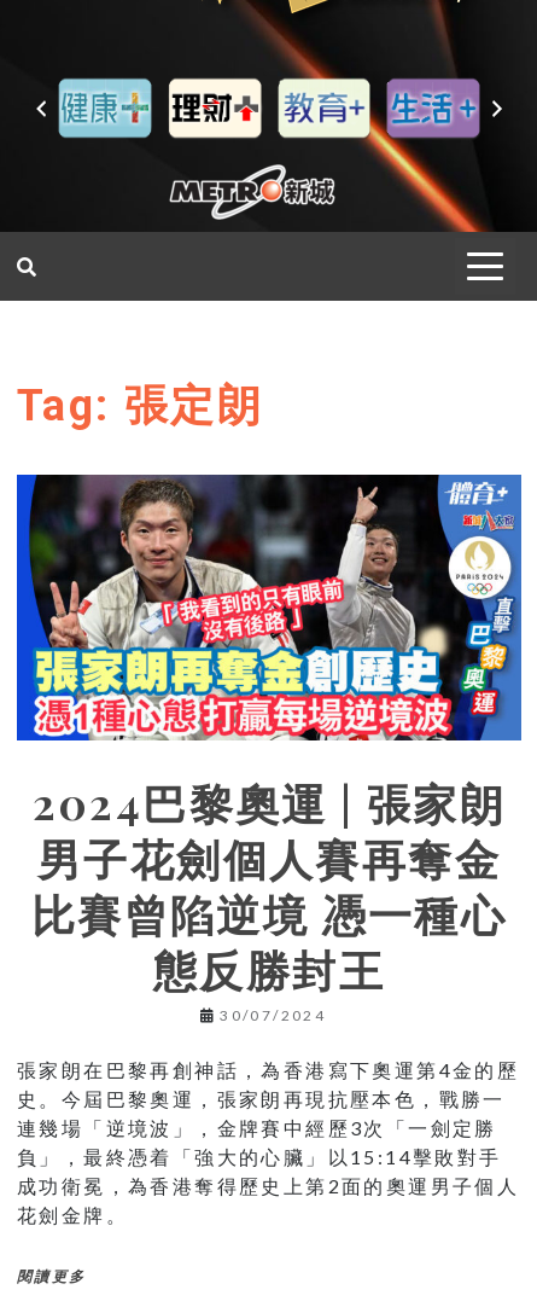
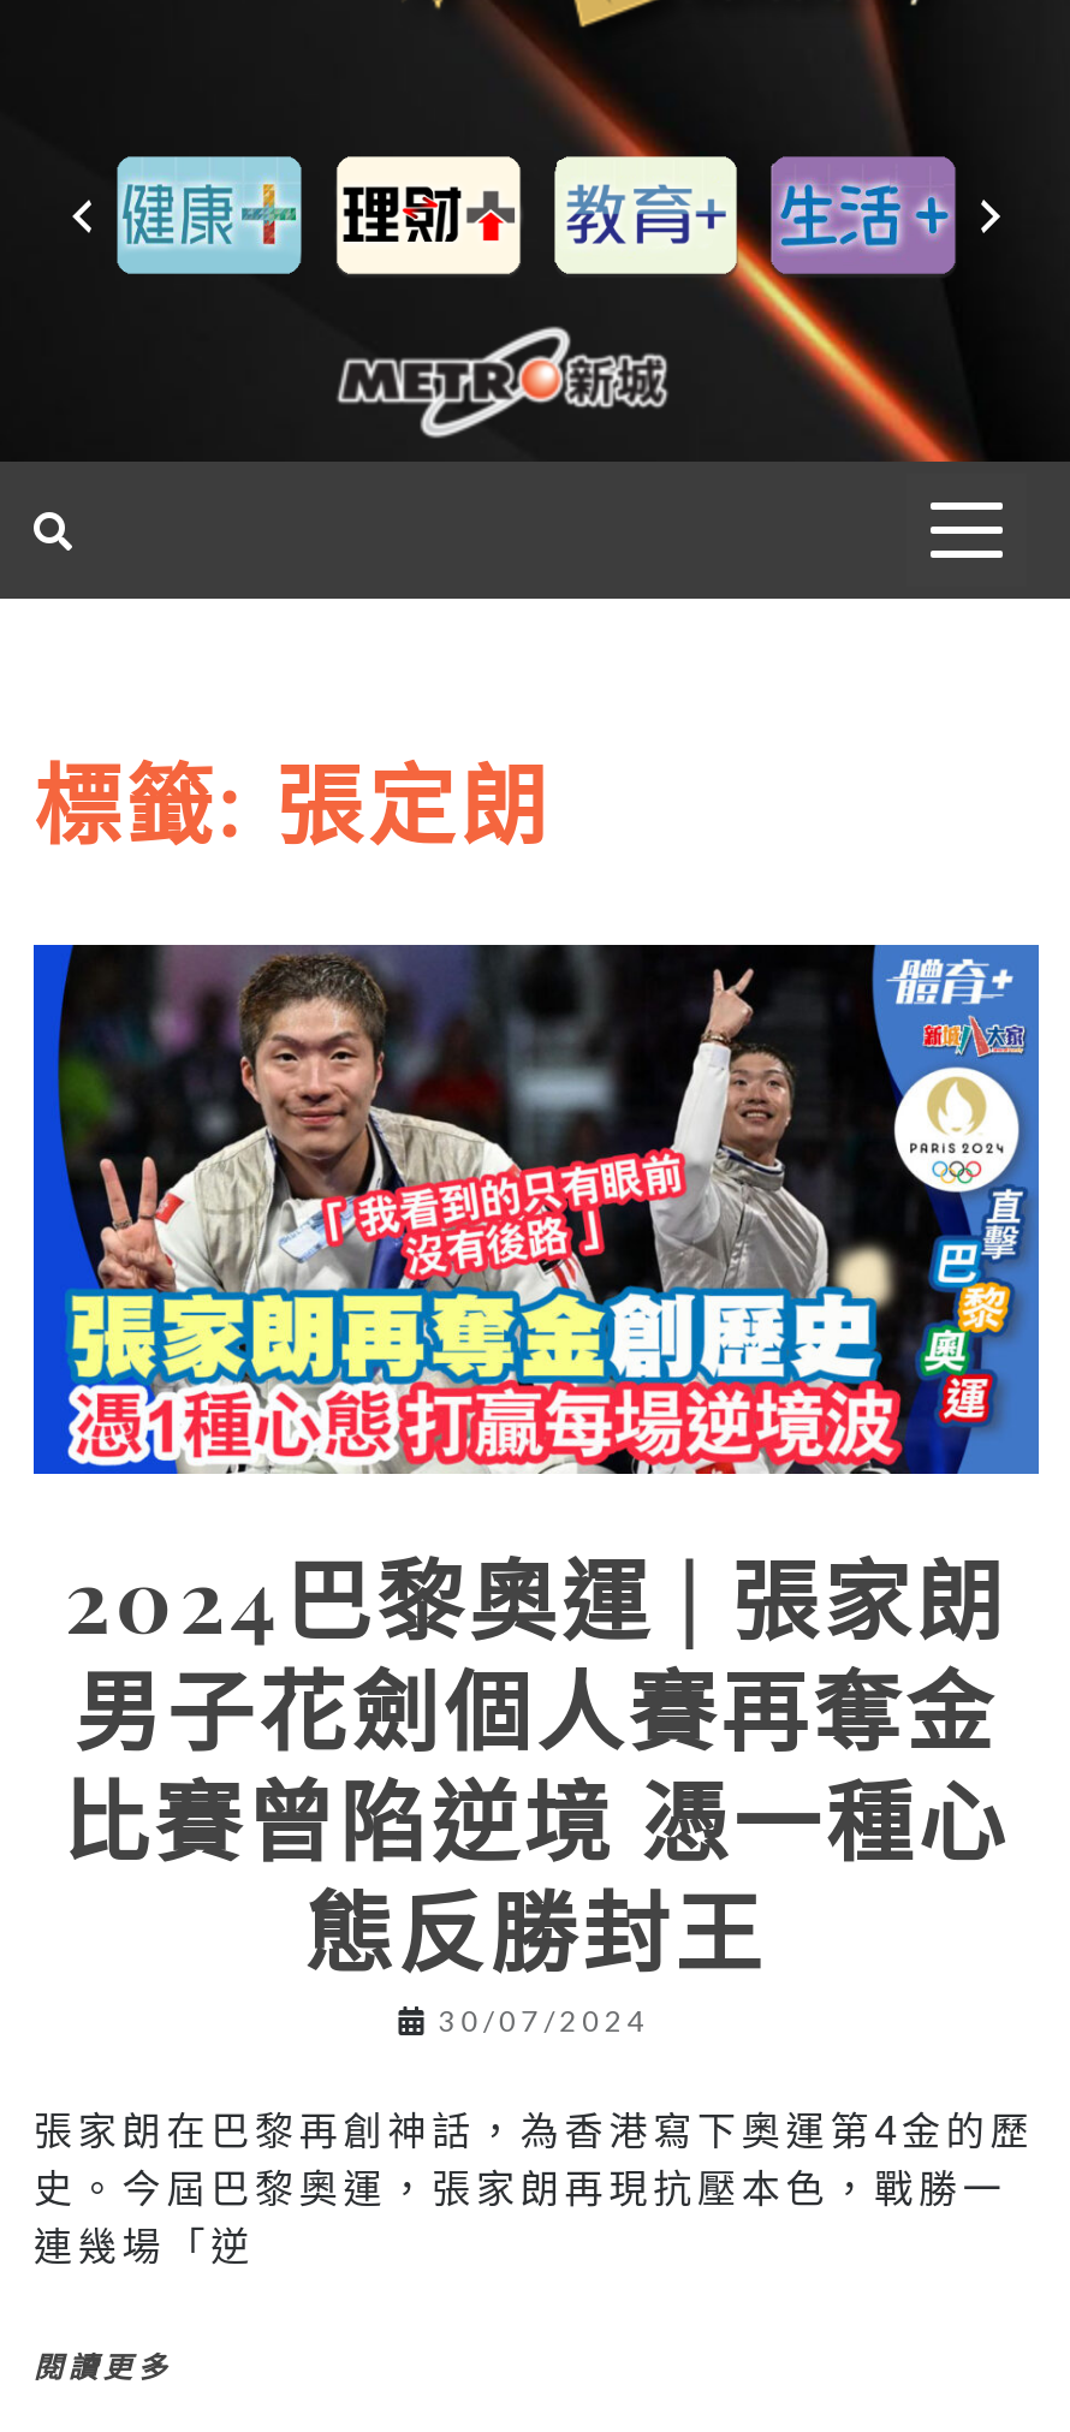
- Tag:張定朗
+ 標籤:張定朗

- 連幾場「逆境波」，金牌賽中經歷3次「一劍定勝
- 負」，最終憑着「強大的心臟」以15:14擊敗對手
- 成功衛冕，為香港奪得歷史上第2面的奧運男子個人
- 花劍金牌。
+ 連幾場「逆
